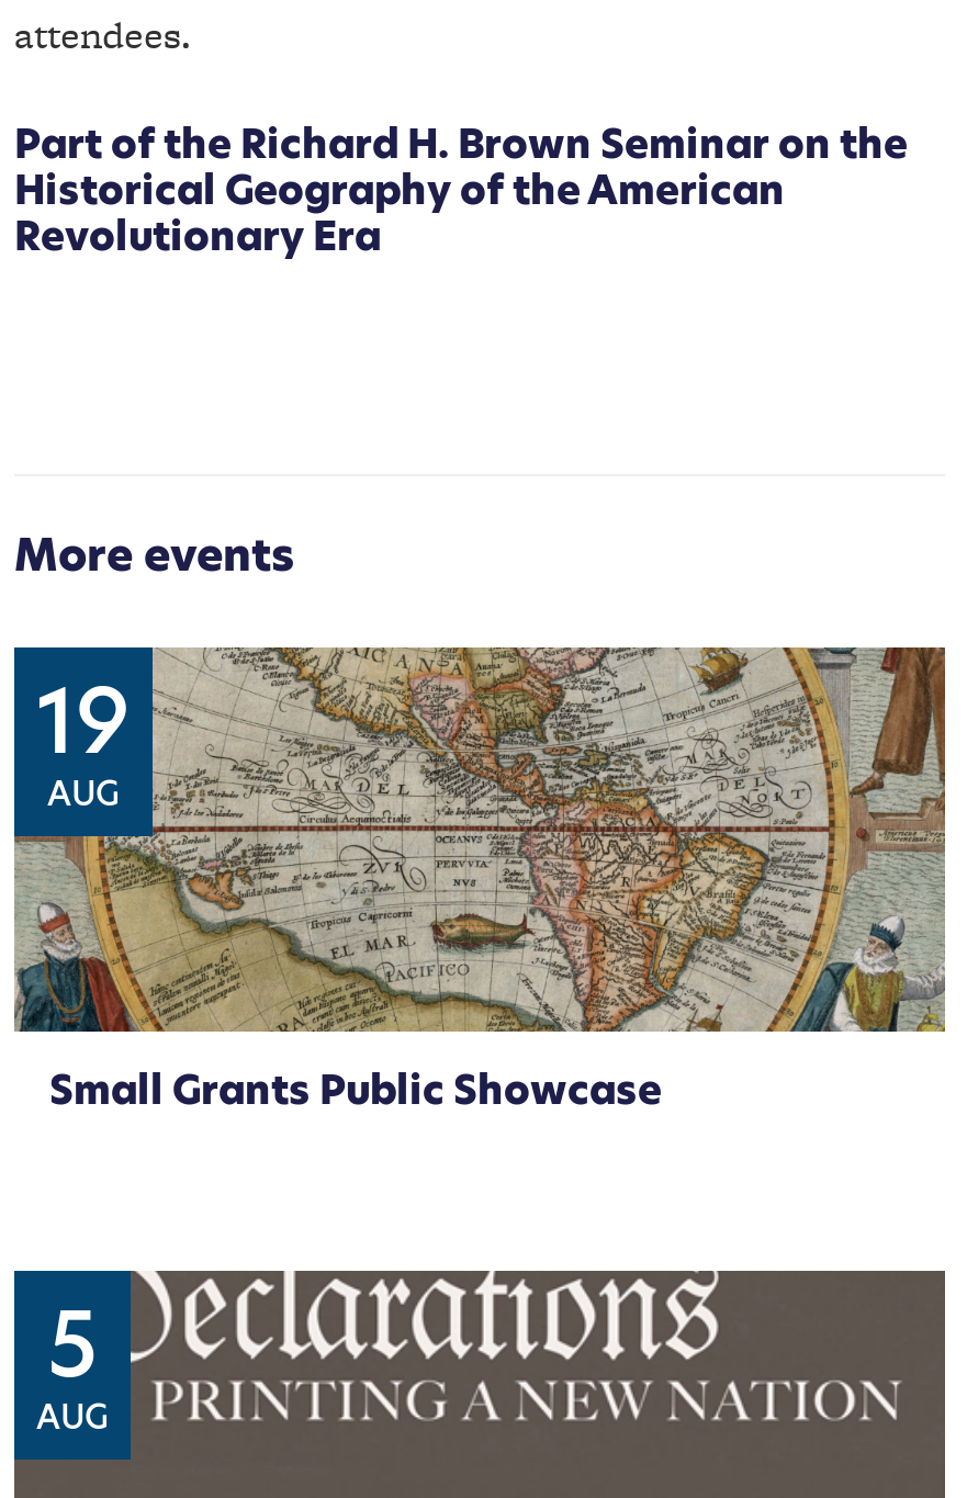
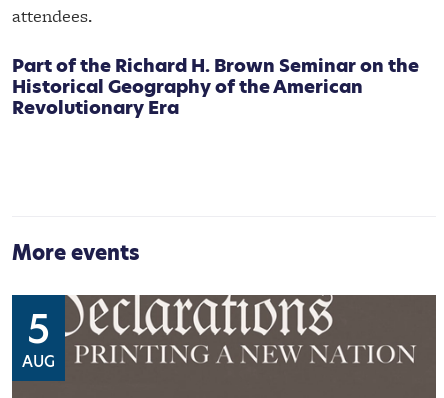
- 19
- AUG

- Small Grants Public Showcase
